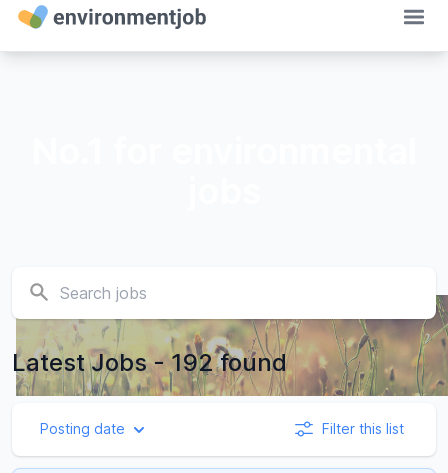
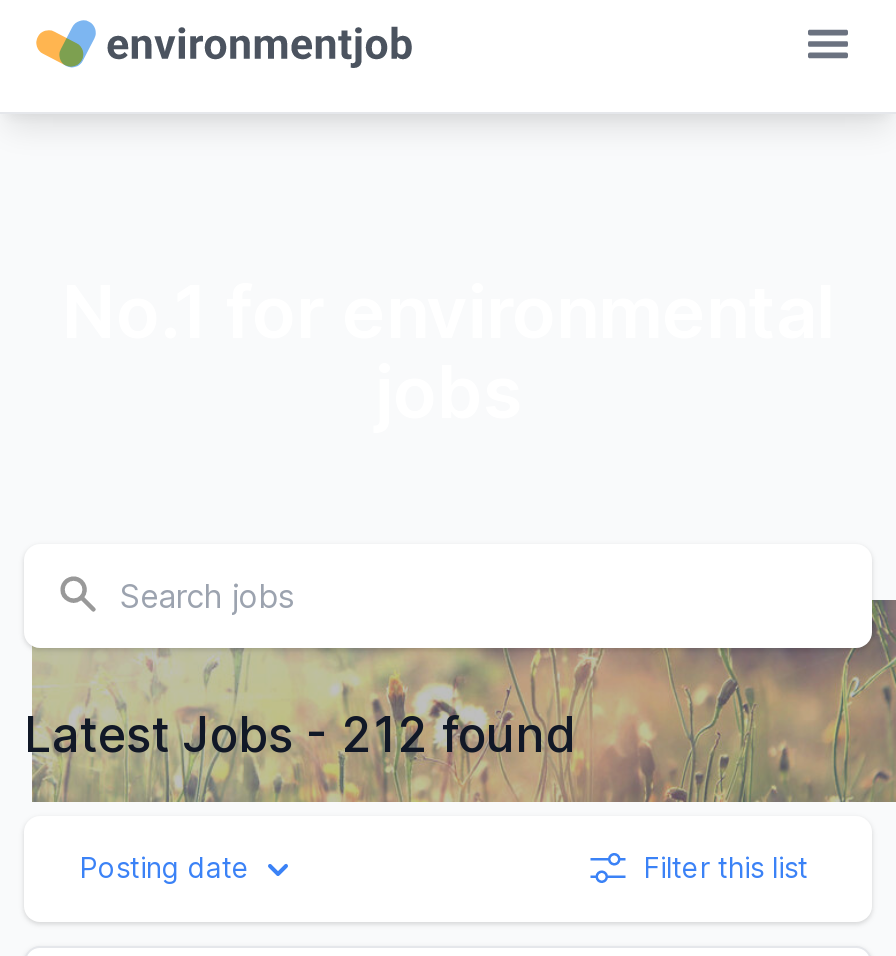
- Latest Jobs - 192 found
+ Latest Jobs - 212 found
